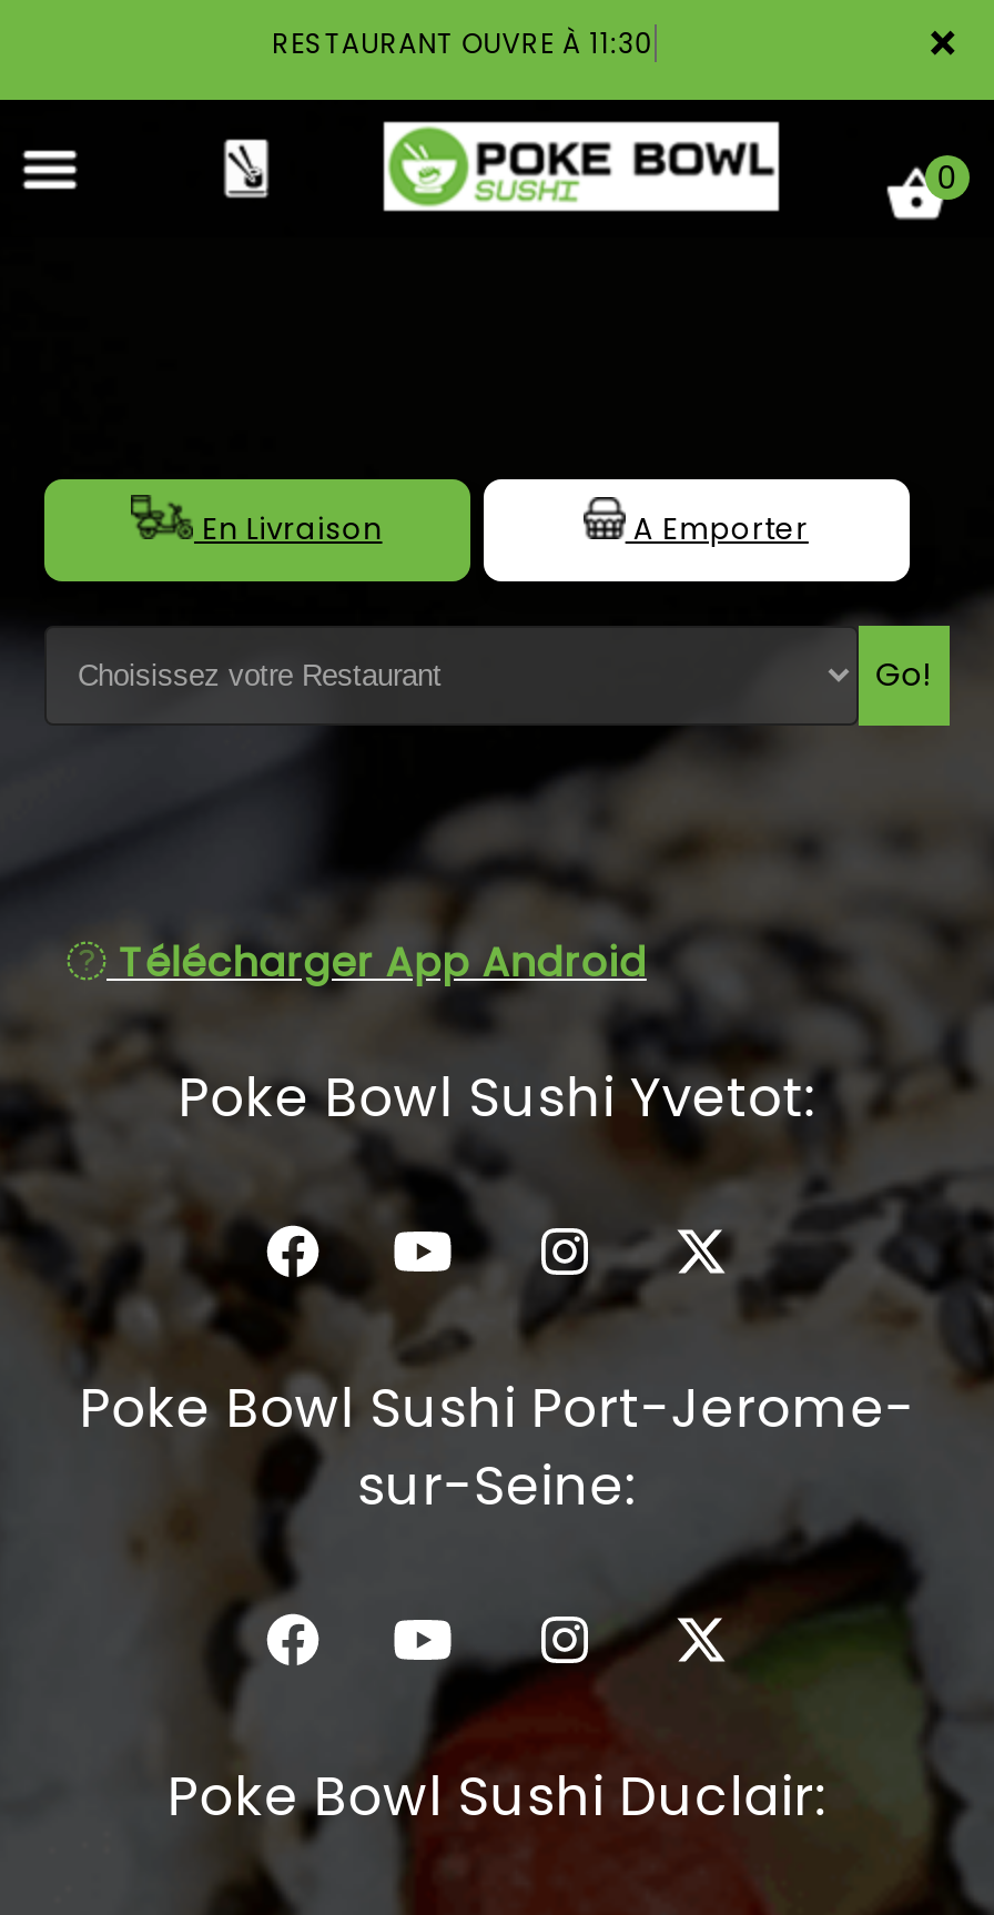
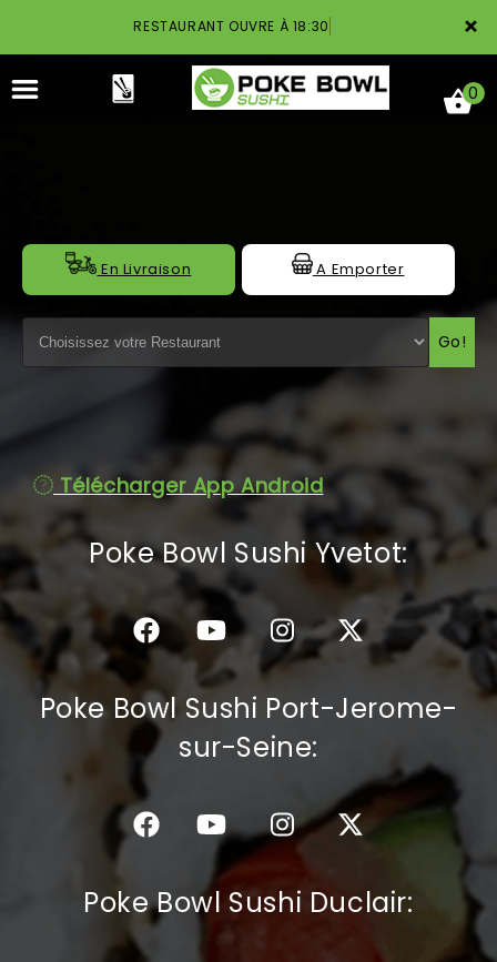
- RESTAURANT OUVRE À 11:30
+ RESTAURANT OUVRE À 18:30
